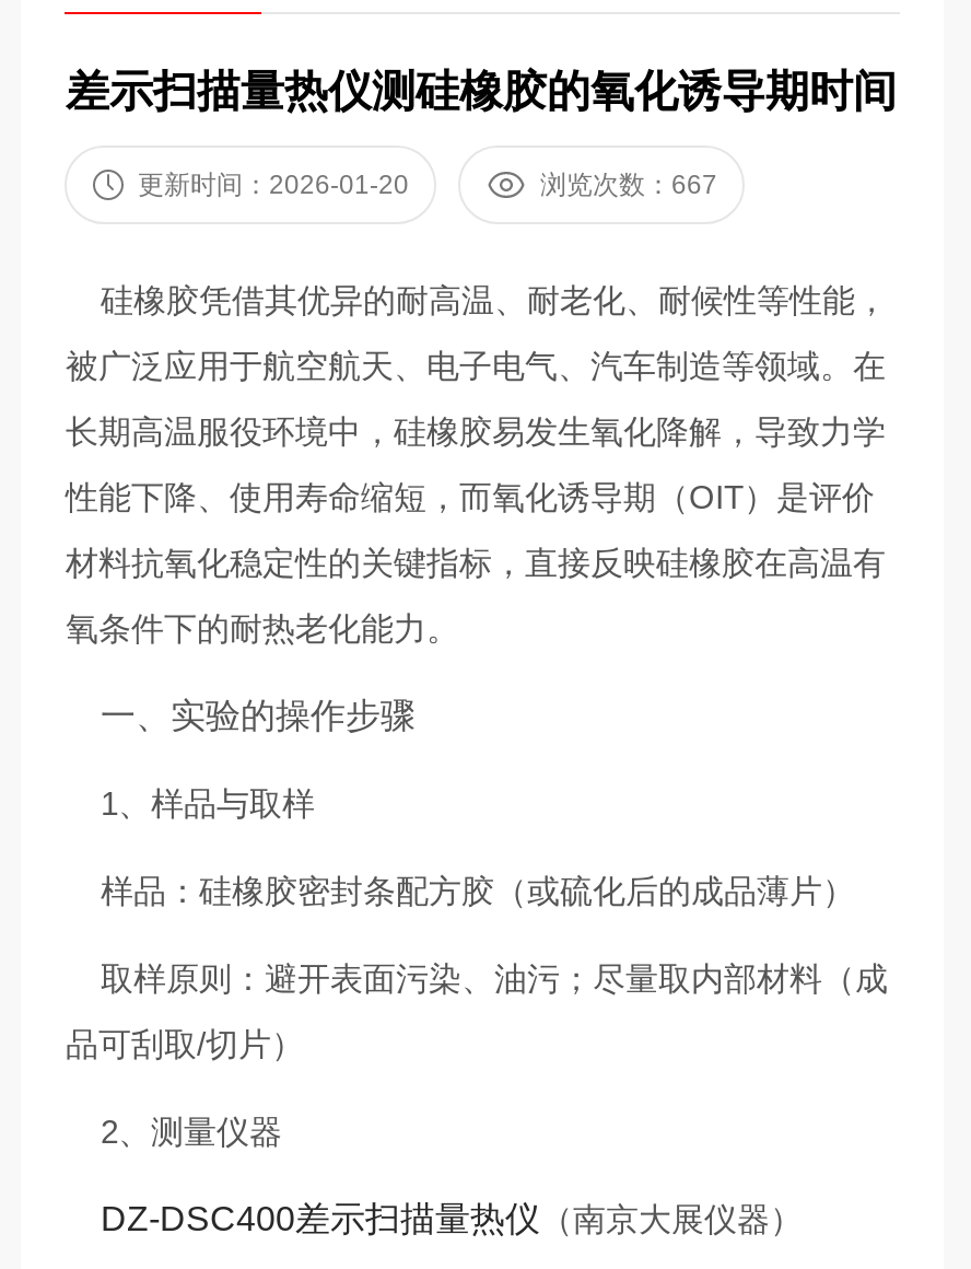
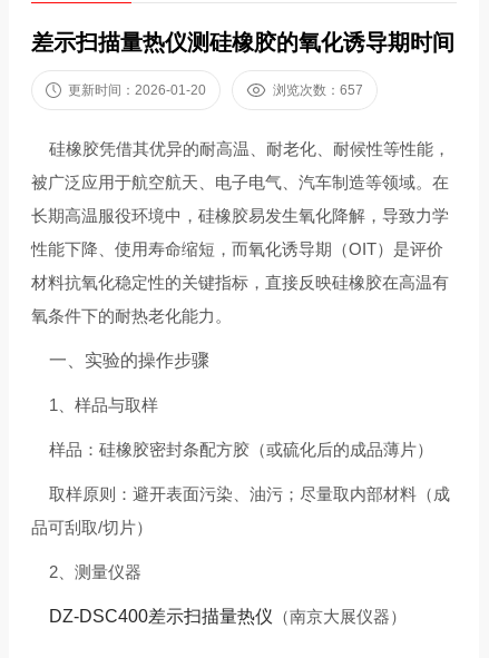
- 浏览次数：667
+ 浏览次数：657
